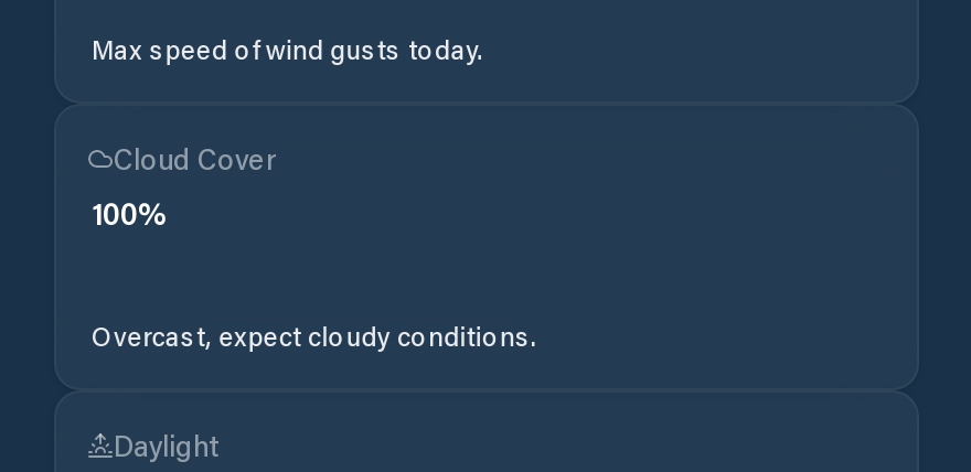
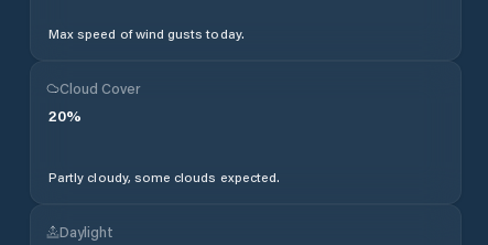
- 100%
+ 20%

- Overcast, expect cloudy conditions.
+ Partly cloudy, some clouds expected.
